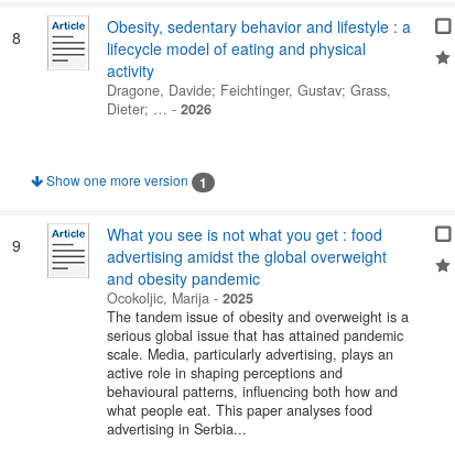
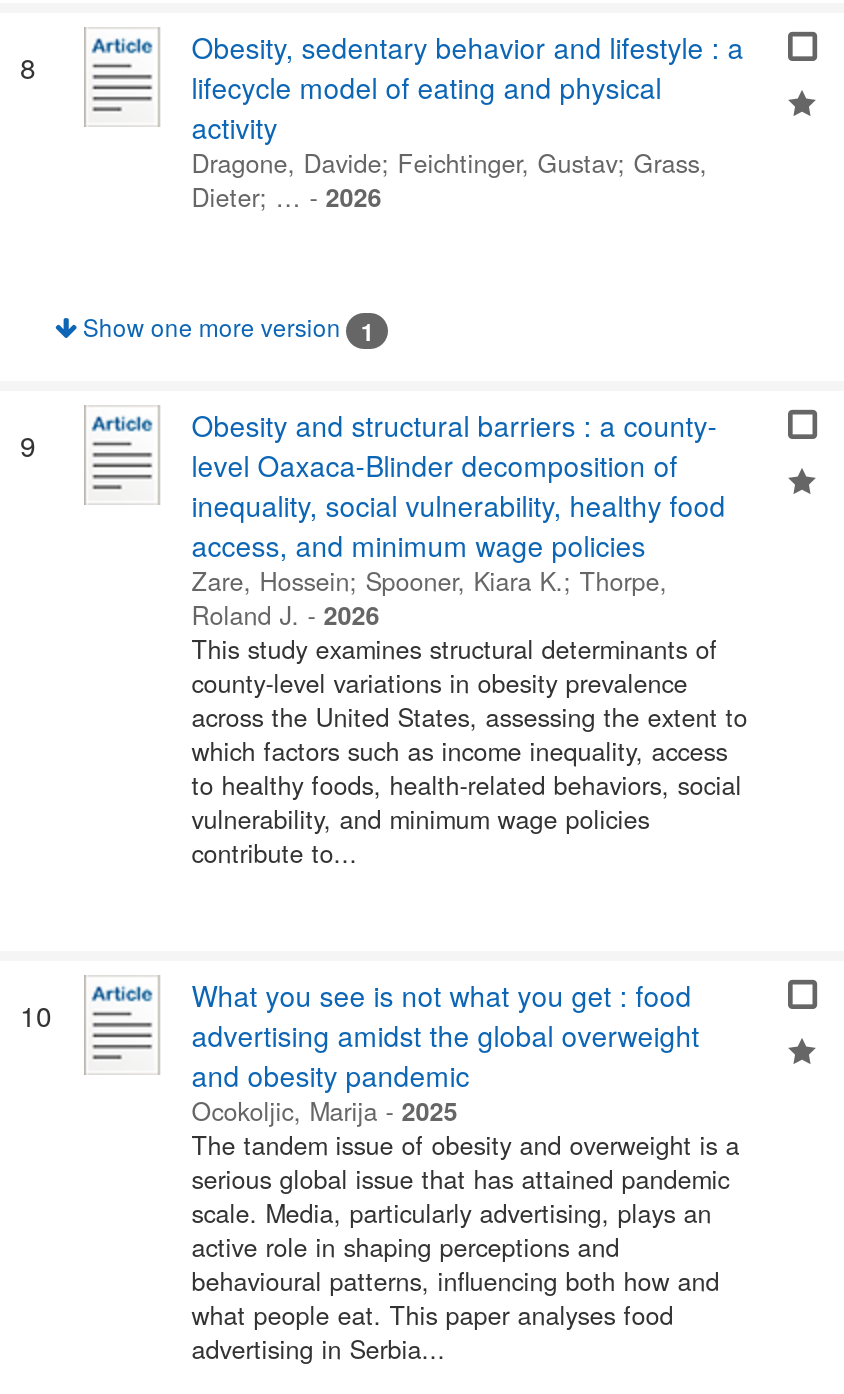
+ Obesity and structural barriers : a county-
+ level Oaxaca-Blinder decomposition of
+ inequality, social vulnerability, healthy food
+ access, and minimum wage policies
+ Zare, Hossein; Spooner, Kiara K.; Thorpe,
+ Roland J. - 2026
+ This study examines structural determinants of
+ county-level variations in obesity prevalence
+ across the United States, assessing the extent to
+ which factors such as income inequality, access
+ to healthy foods, health-related behaviors, social
+ vulnerability, and minimum wage policies
+ contribute to...

+ 10
